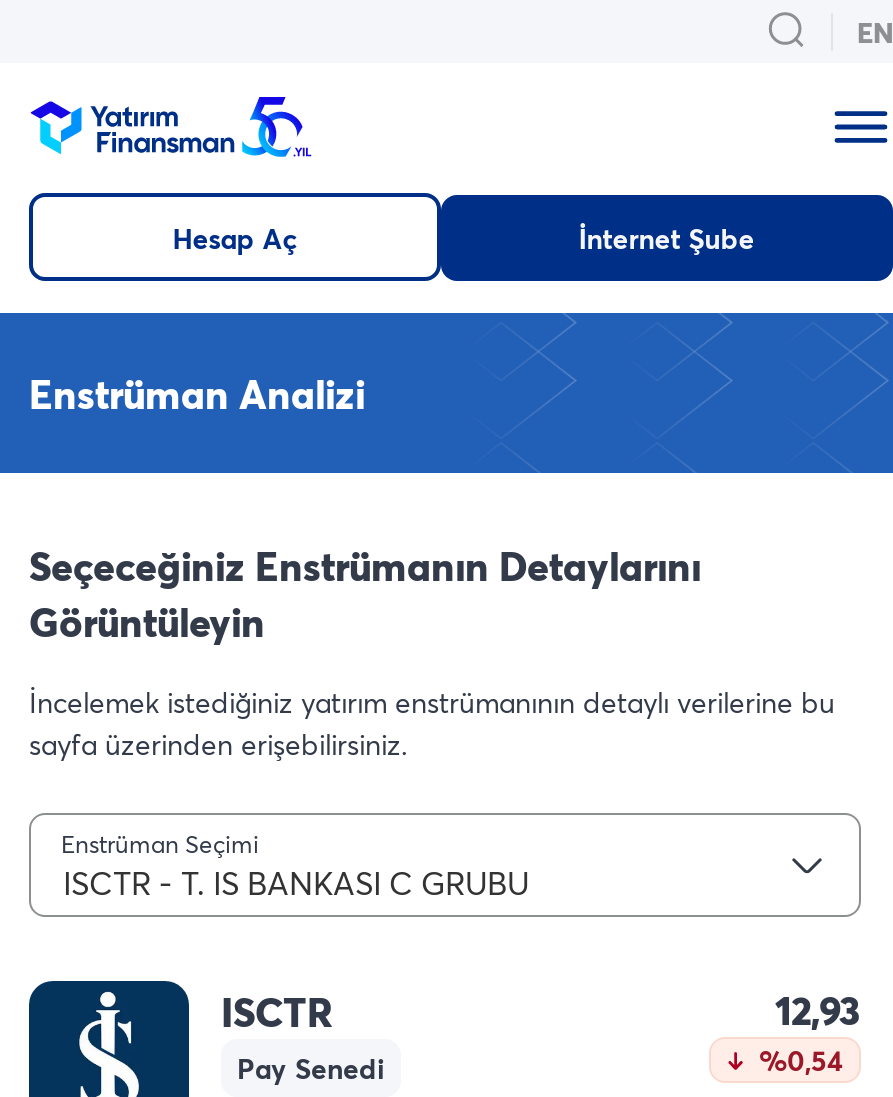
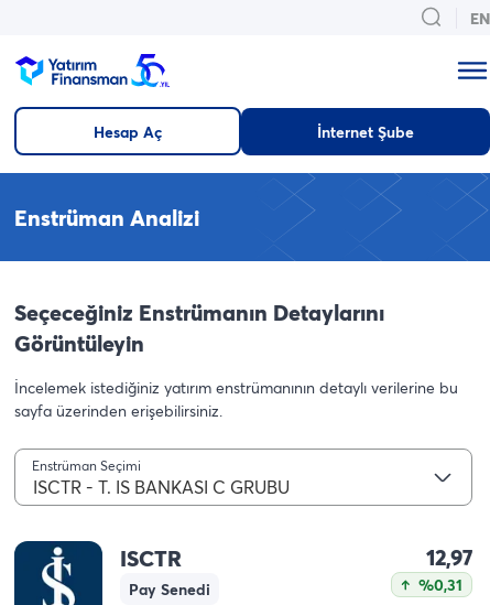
- 12,93
+ 12,97

- %0,54
+ %0,31
